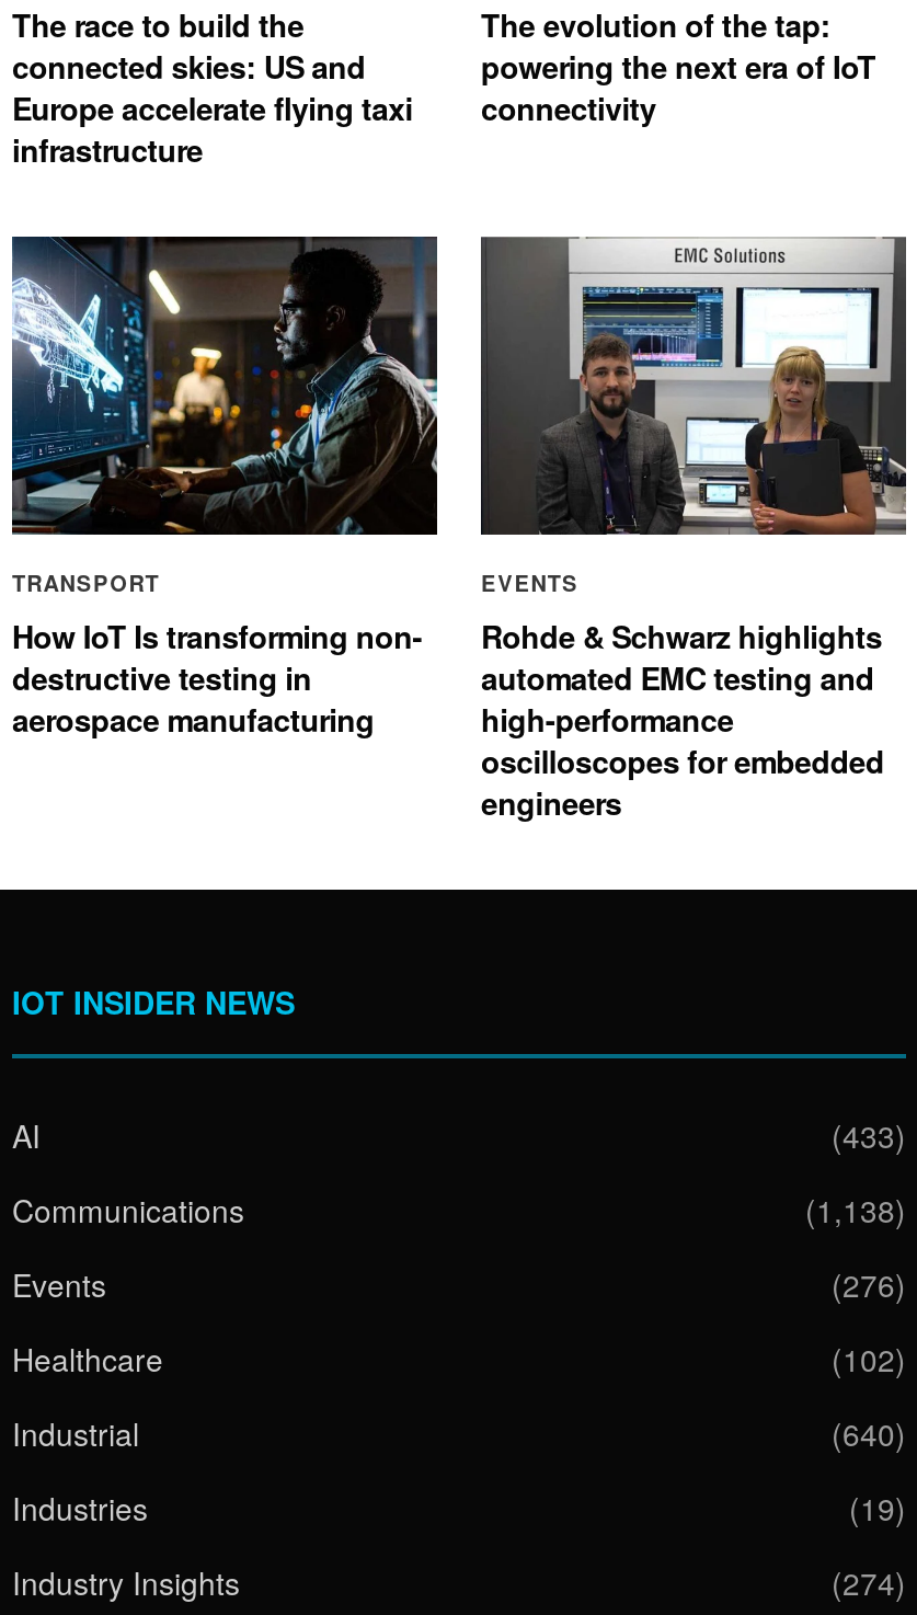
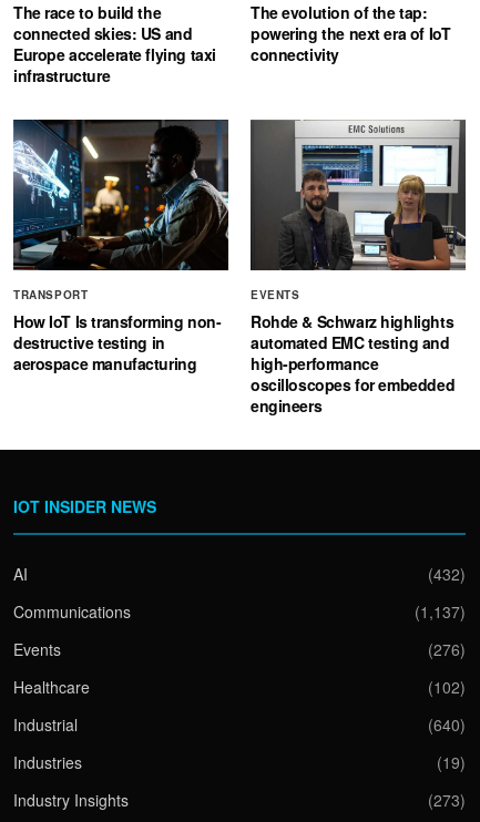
- (433)
+ (432)

- (1,138)
+ (1,137)

- (274)
+ (273)
